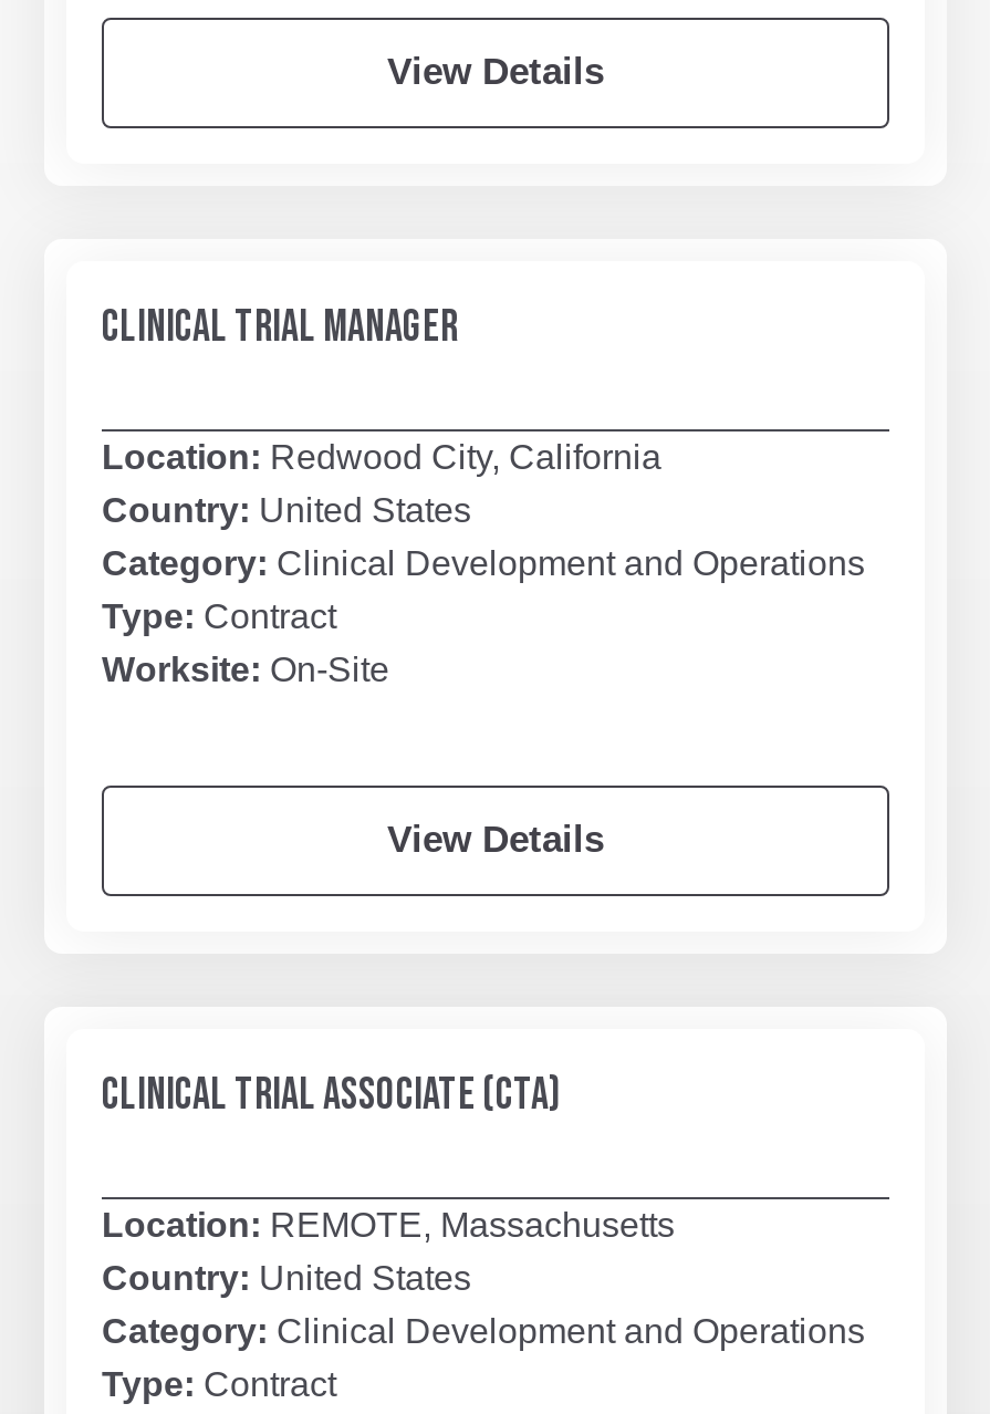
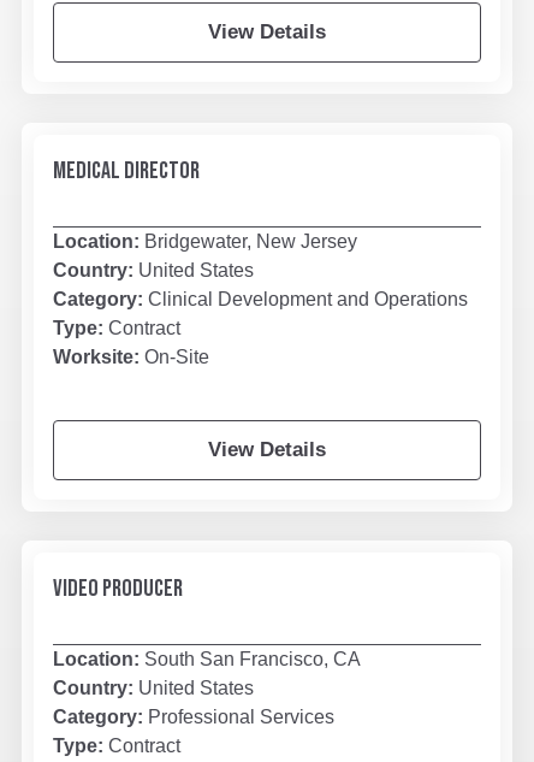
- CLINICAL TRIAL MANAGER
+ MEDICAL DIRECTOR

- Location: Redwood City, California
+ Location: Bridgewater, New Jersey

- CLINICAL TRIAL ASSOCIATE (CTA)
+ VIDEO PRODUCER

- Location: REMOTE, Massachusetts
+ Location: South San Francisco, CA

- Category: Clinical Development and Operations
+ Category: Professional Services
